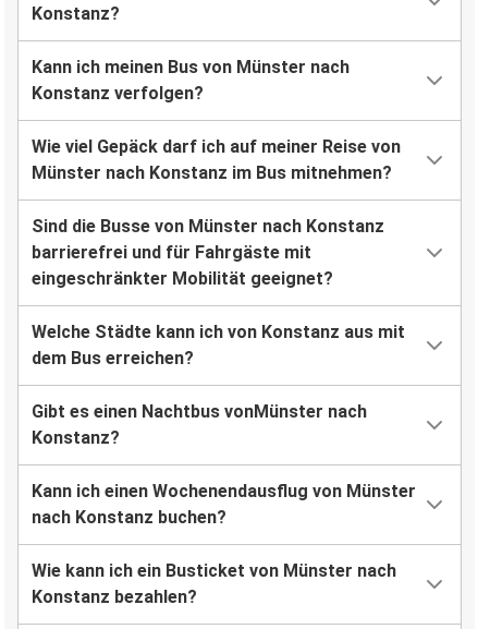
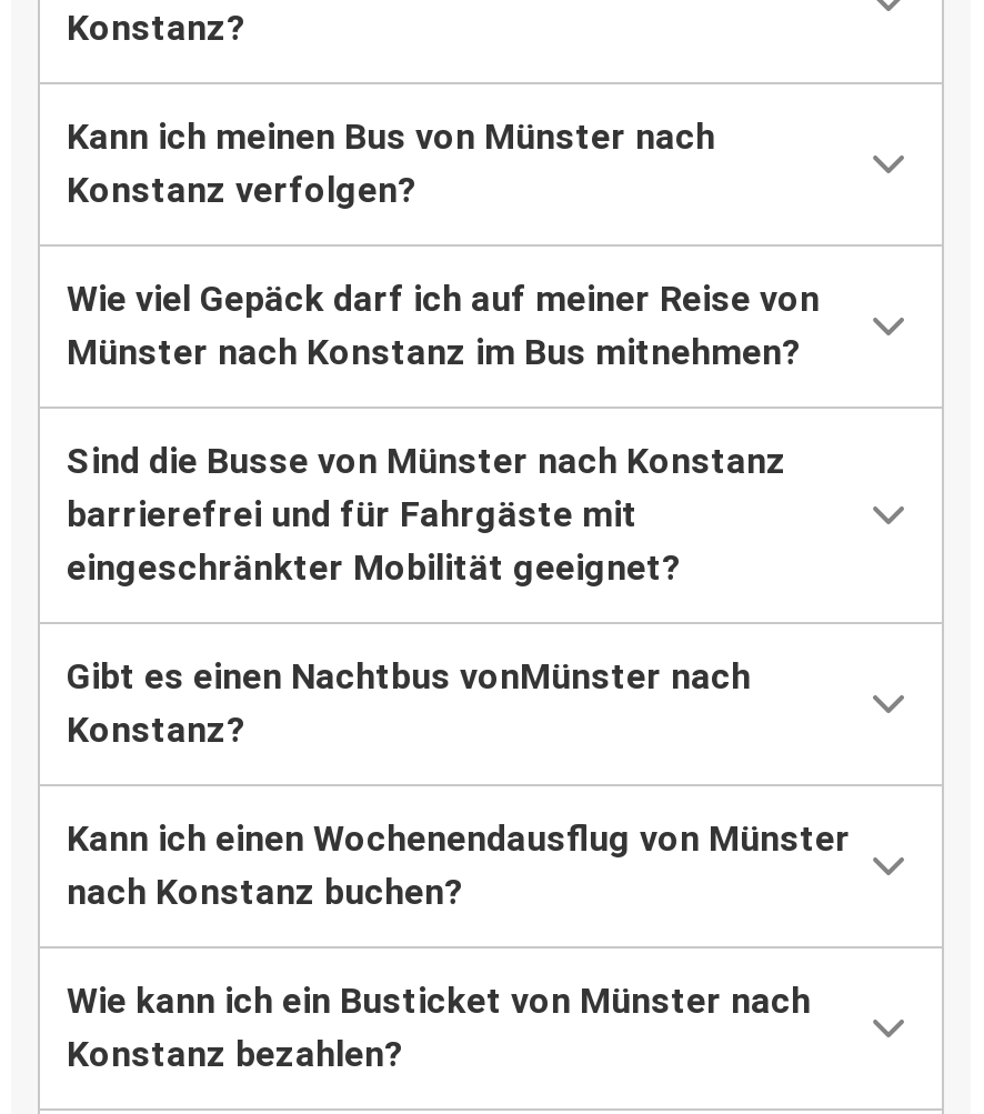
- Welche Städte kann ich von Konstanz aus mit
- dem Bus erreichen?
